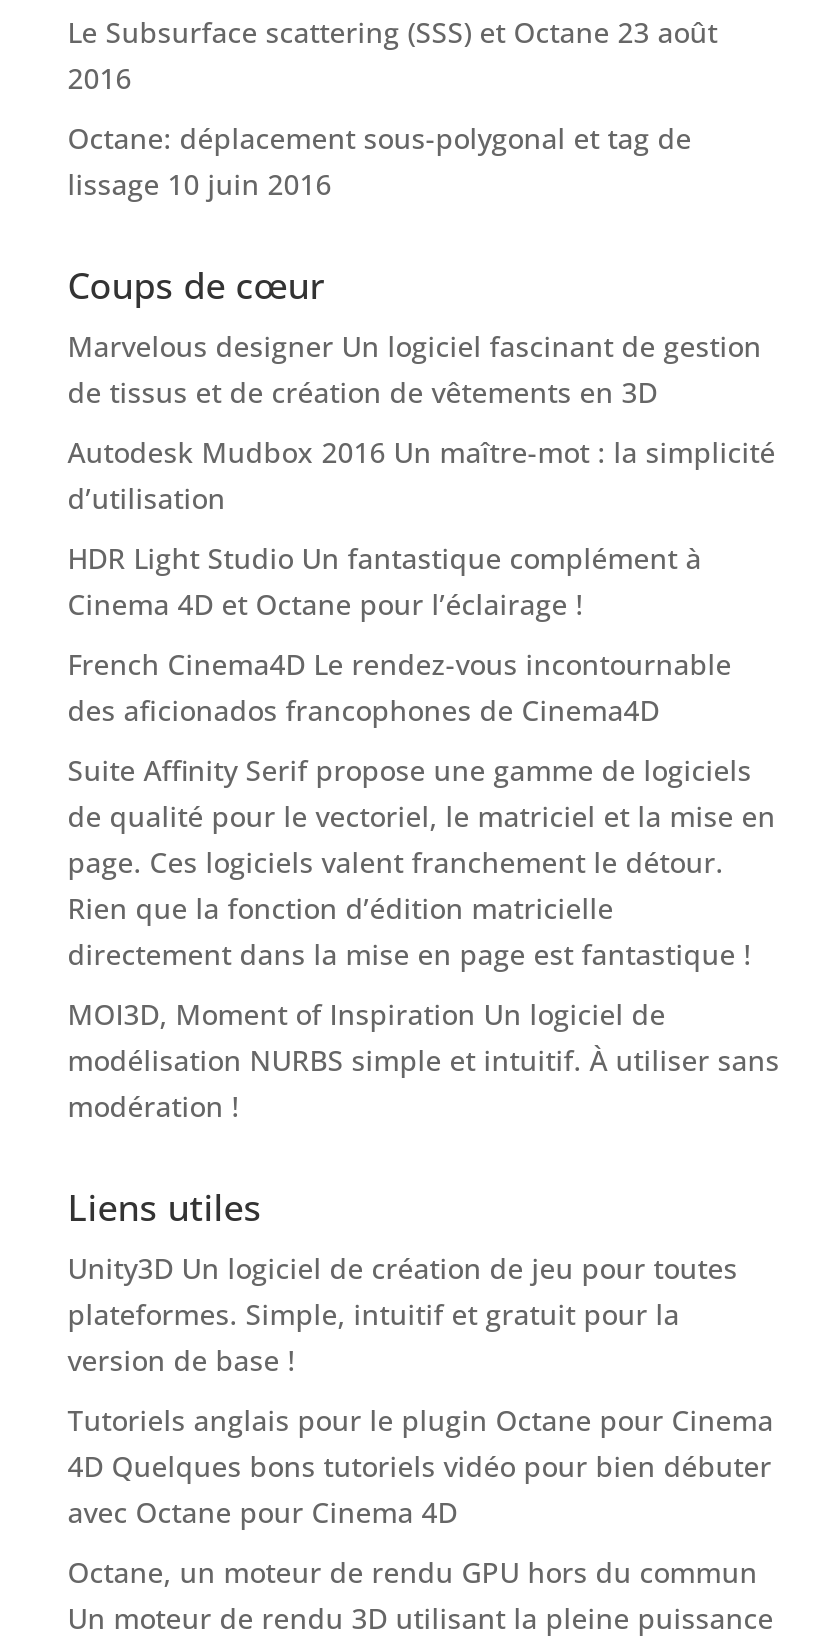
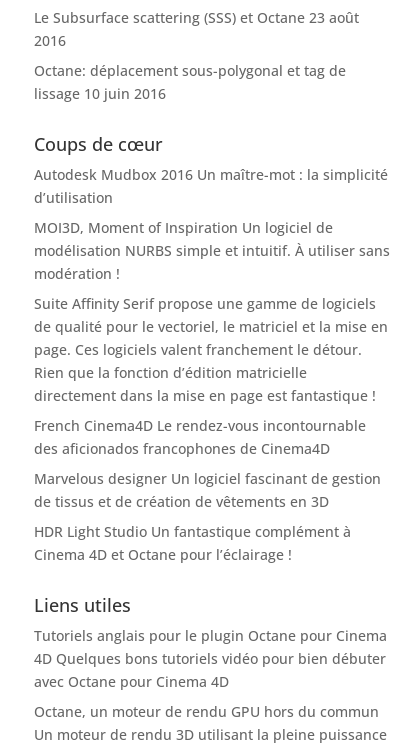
moved down: Marvelous designer Un logiciel fascinant de gestion | de tissus et de création de vêtements en 3D

moved down: HDR Light Studio Un fantastique complément à | Cinema 4D et Octane pour l’éclairage !

moved down: French Cinema4D Le rendez-vous incontournable | des aficionados francophones de Cinema4D

moved up: MOI3D, Moment of Inspiration Un logiciel de | modélisation NURBS simple et intuitif. À utiliser sans | modération !

- Unity3D Un logiciel de création de jeu pour toutes
- plateformes. Simple, intuitif et gratuit pour la
- version de base !
